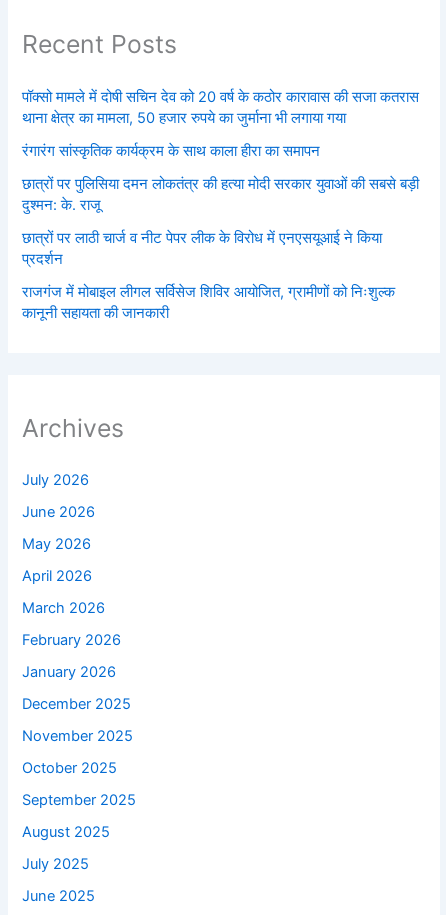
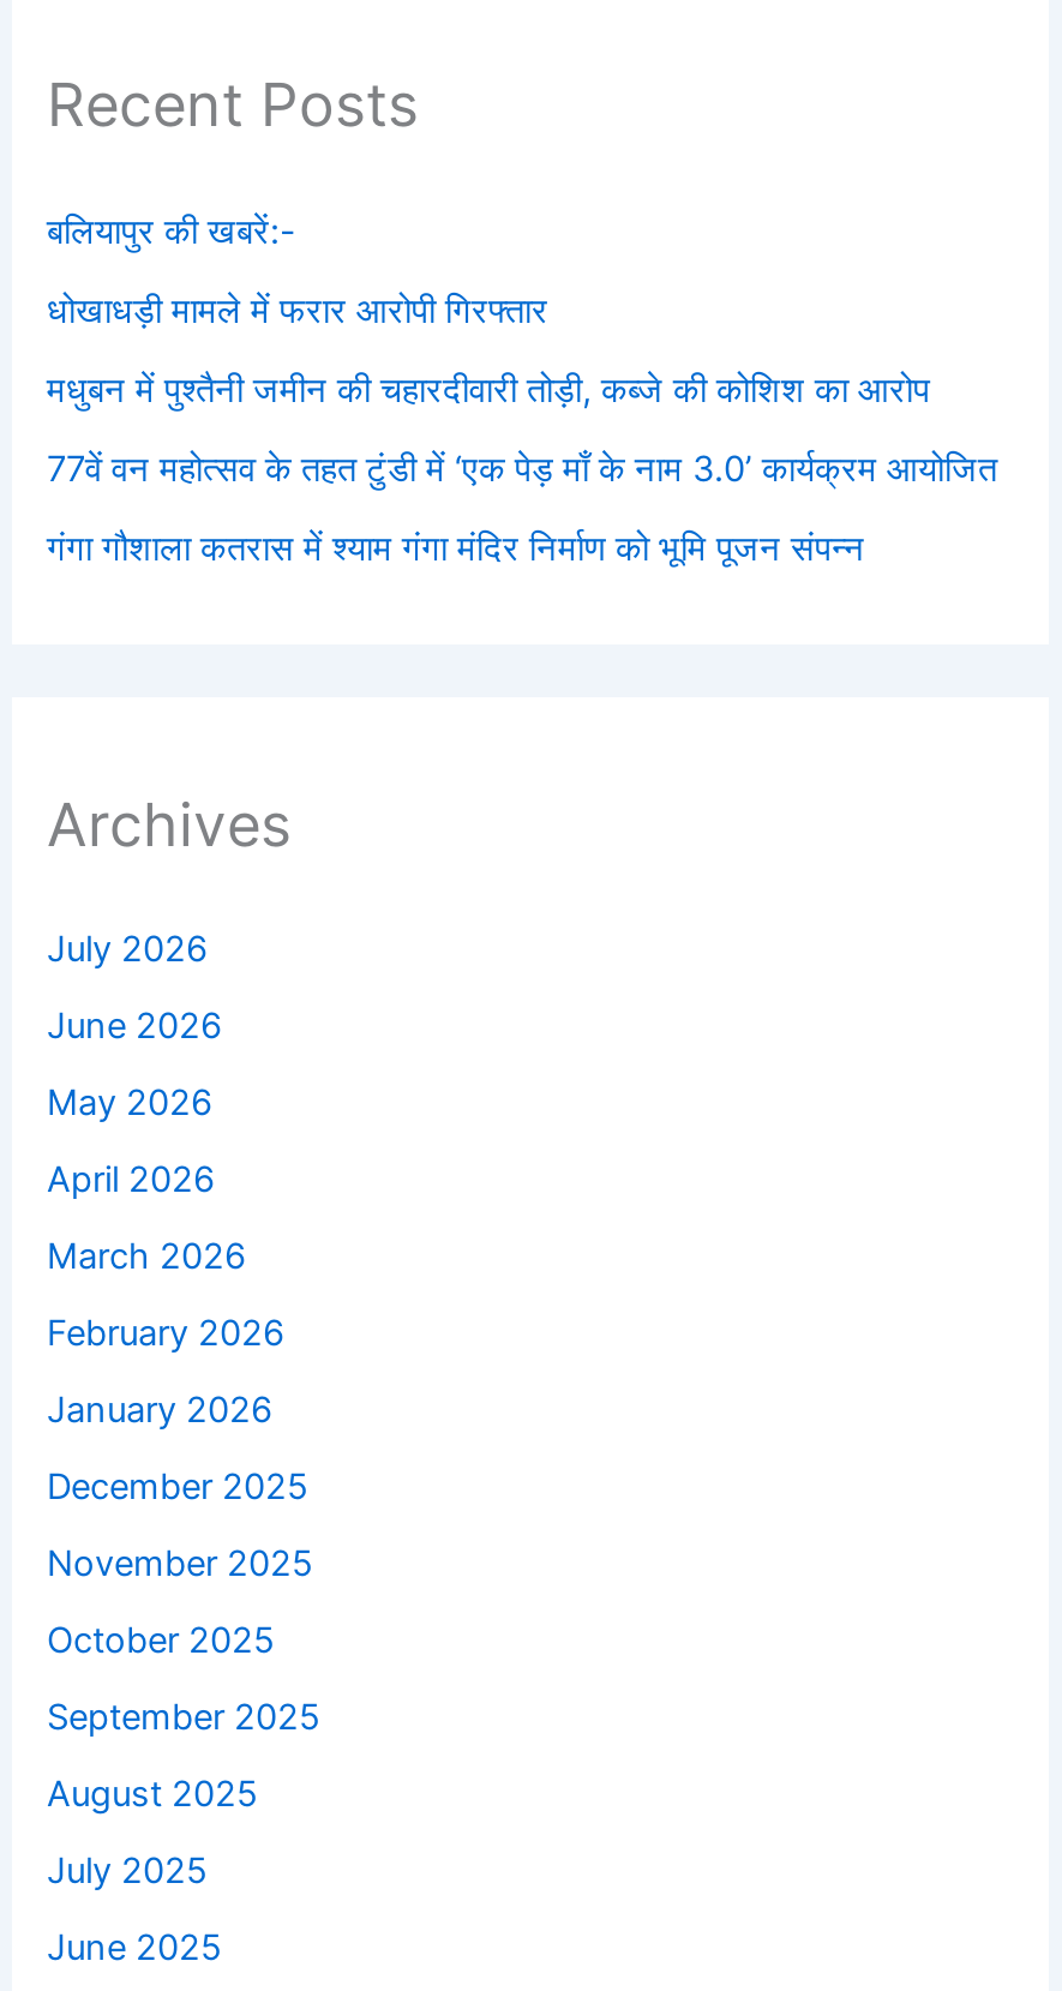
- पॉक्सो मामले में दोषी सचिन देव को 20 वर्ष के कठोर कारावास की सजा कतरास
- थाना क्षेत्र का मामला, 50 हजार रुपये का जुर्माना भी लगाया गया
+ बलियापुर की खबरें:-

- रंगारंग सांस्कृतिक कार्यक्रम के साथ काला हीरा का समापन
+ धोखाधड़ी मामले में फरार आरोपी गिरफ्तार

- छात्रों पर पुलिसिया दमन लोकतंत्र की हत्या मोदी सरकार युवाओं की सबसे बड़ी
- दुश्मन: के. राजू
+ मधुबन में पुश्तैनी जमीन की चहारदीवारी तोड़ी, कब्जे की कोशिश का आरोप

- छात्रों पर लाठी चार्ज व नीट पेपर लीक के विरोध में एनएसयूआई ने किया
- प्रदर्शन
+ 77वें वन महोत्सव के तहत टुंडी में ‘एक पेड़ माँ के नाम 3.0’ कार्यक्रम आयोजित

- राजगंज में मोबाइल लीगल सर्विसेज शिविर आयोजित, ग्रामीणों को निःशुल्क
- कानूनी सहायता की जानकारी
+ गंगा गौशाला कतरास में श्याम गंगा मंदिर निर्माण को भूमि पूजन संपन्न
